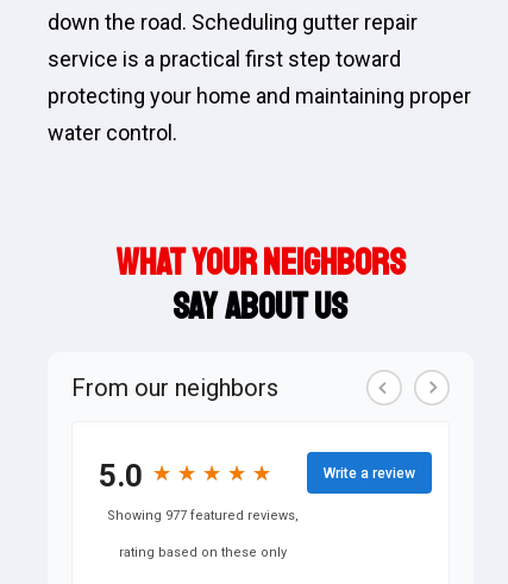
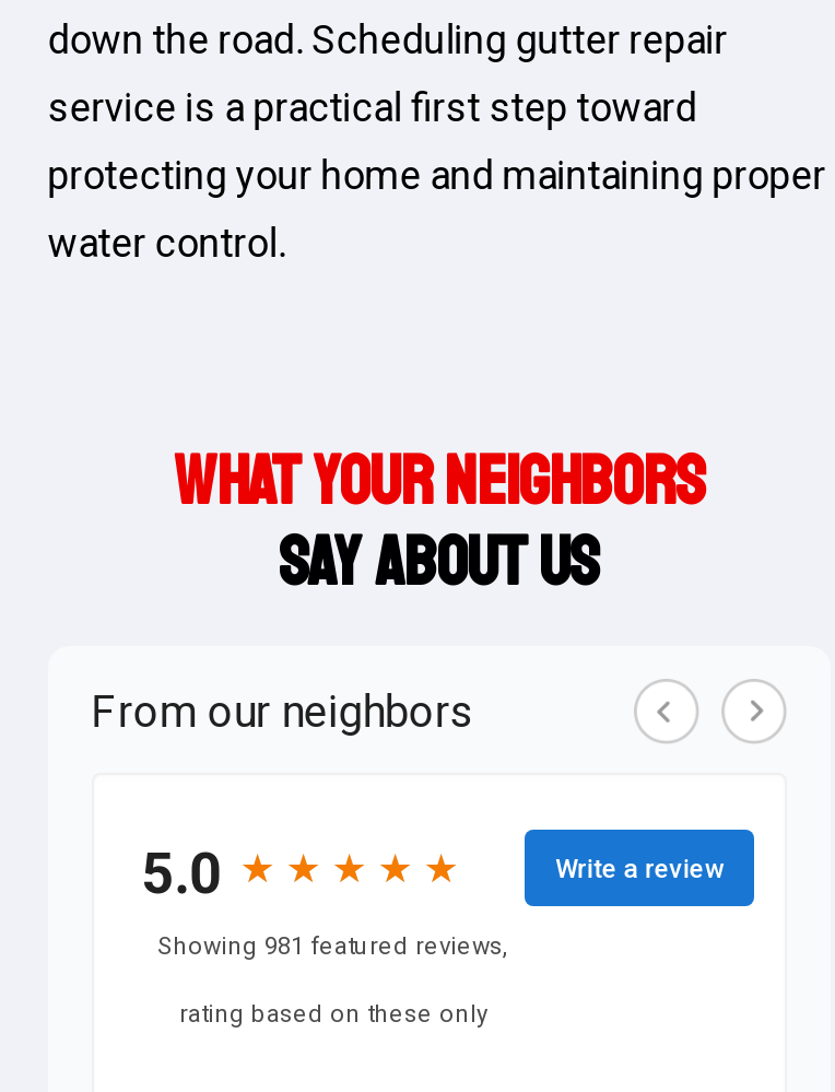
- Showing 977 featured reviews,
+ Showing 981 featured reviews,
